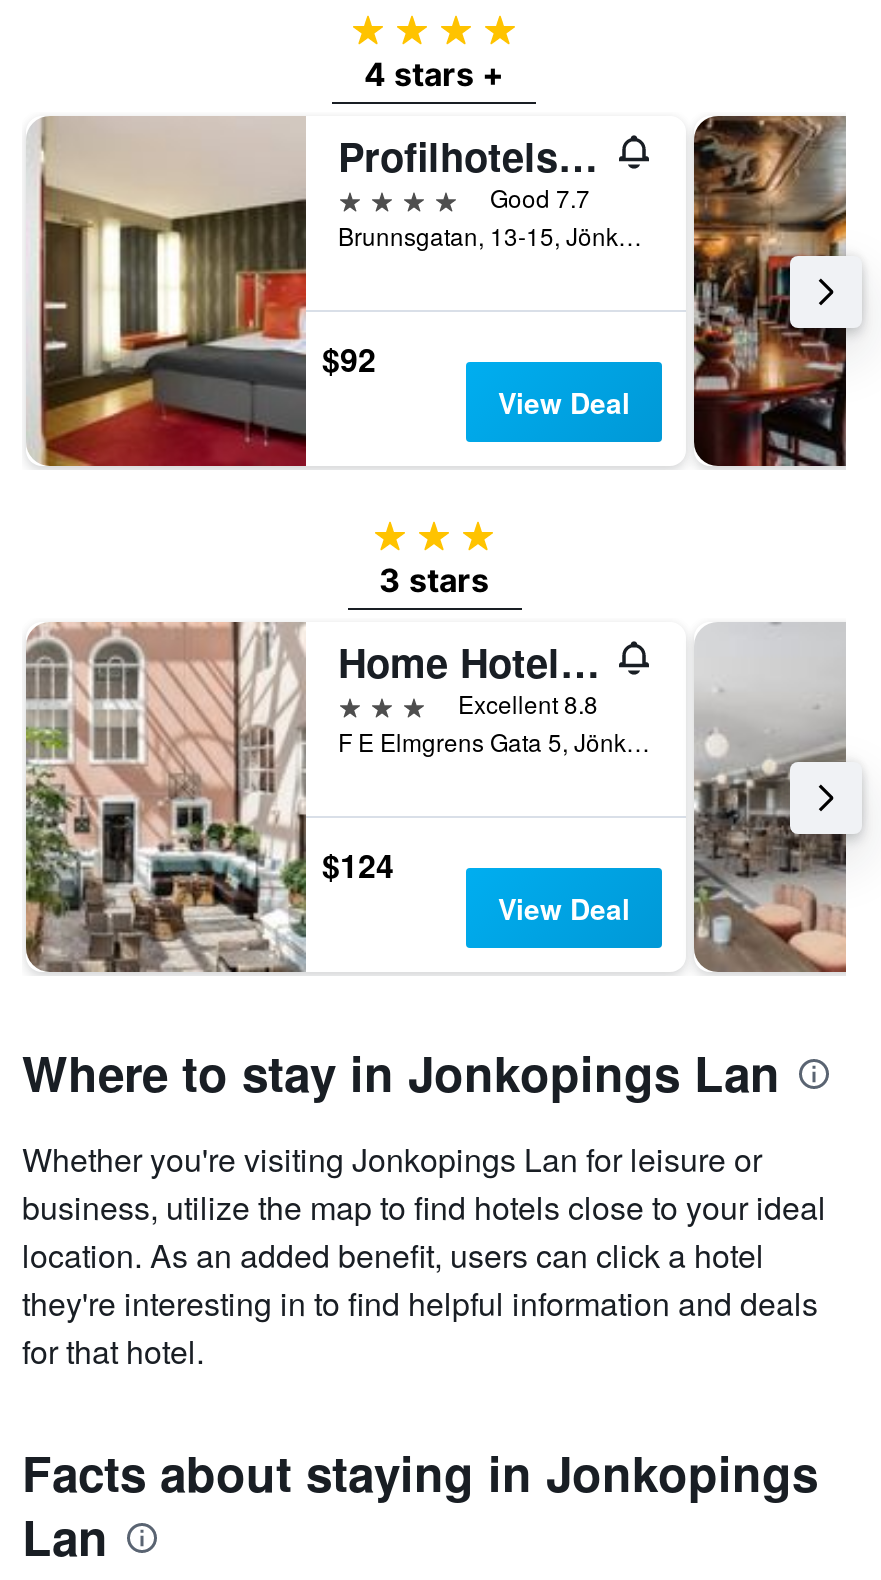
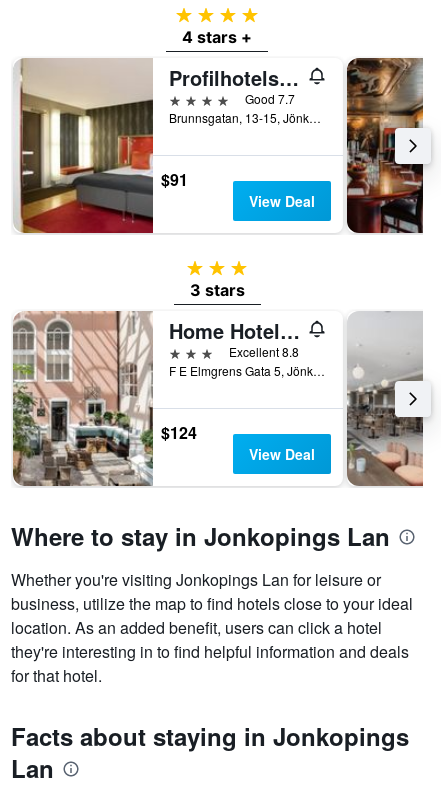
- $92
+ $91
